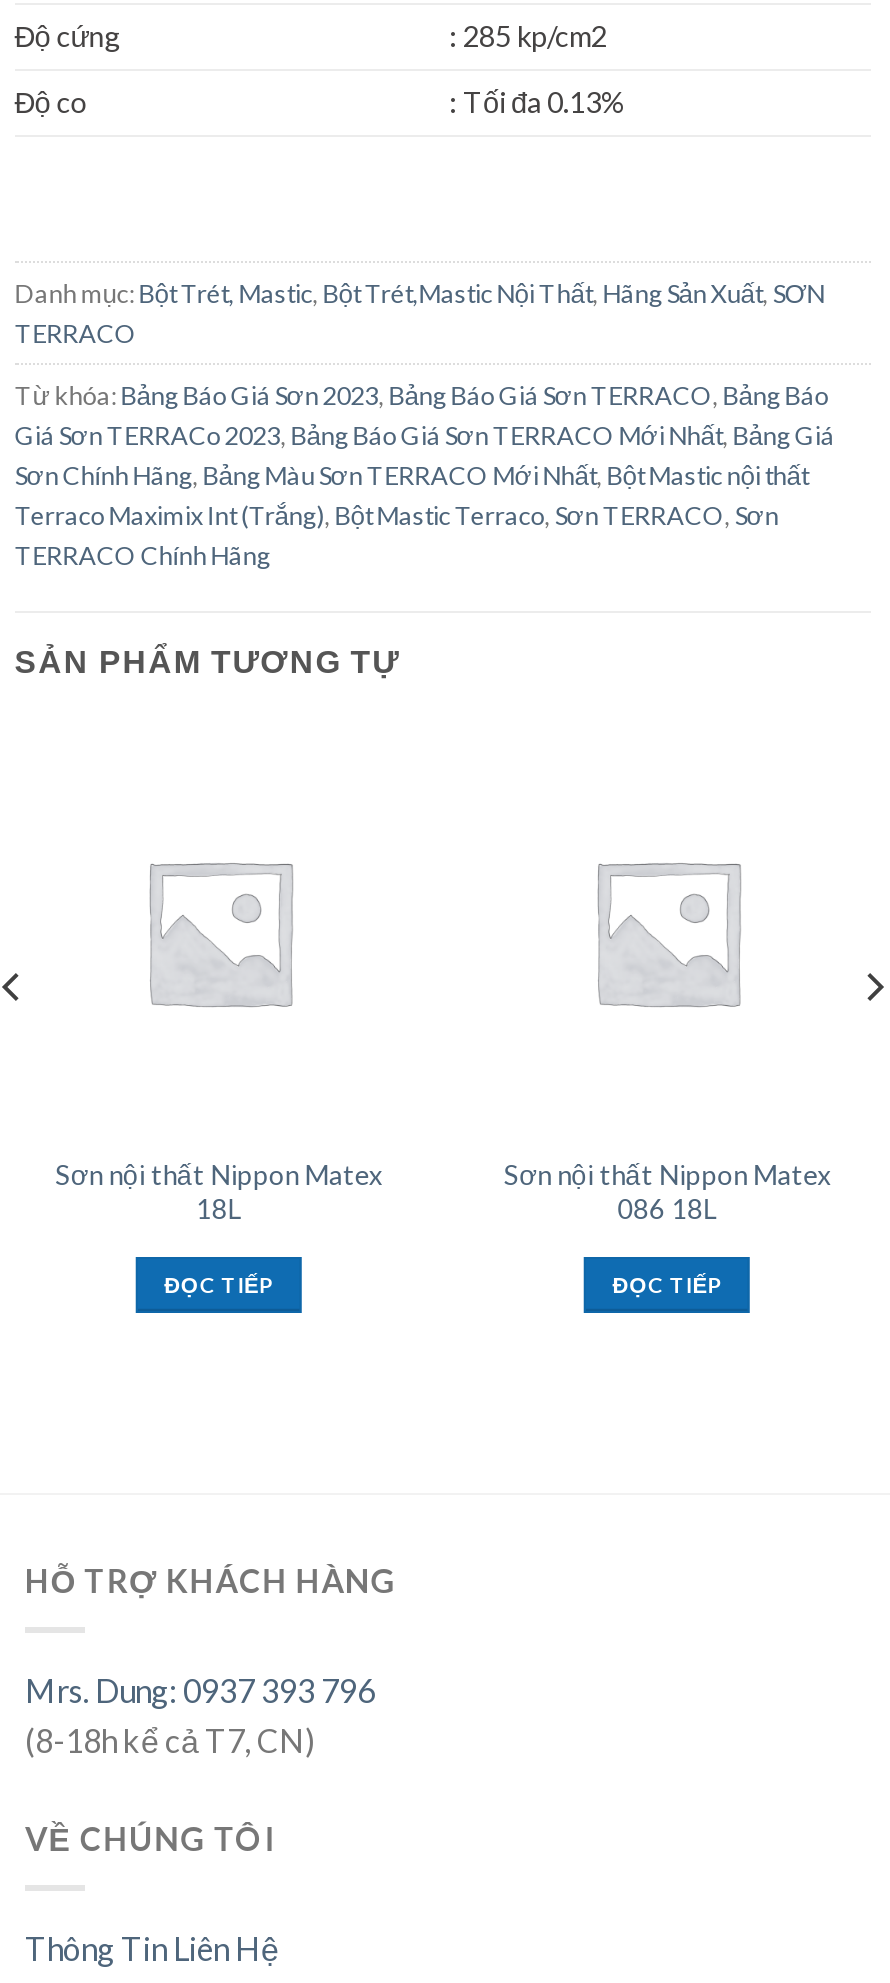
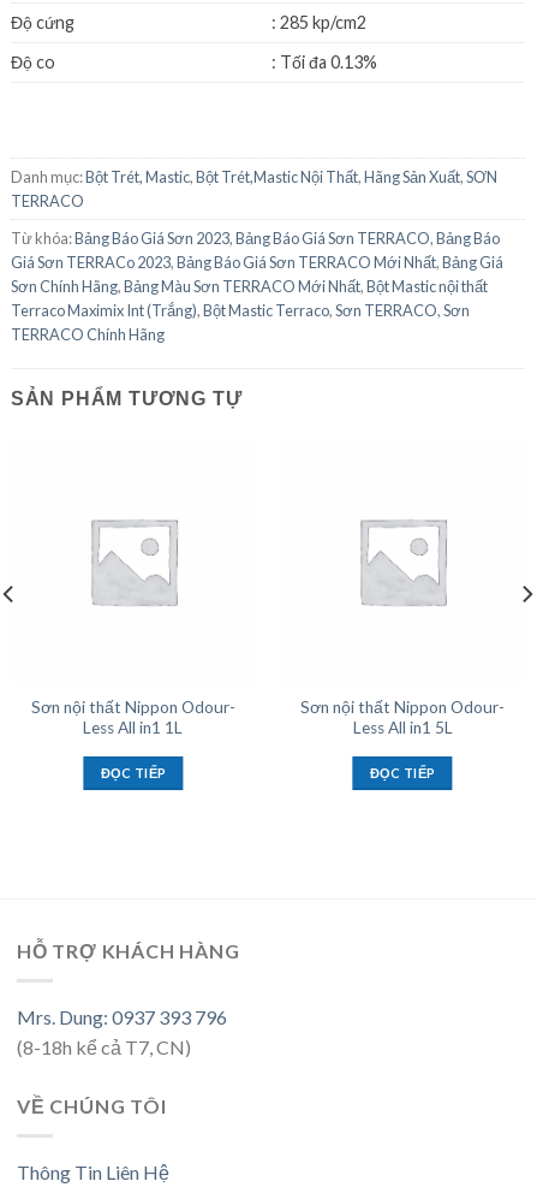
- Sơn nội thất Nippon Matex
- 18L
+ Sơn nội thất Nippon Odour-
+ Less All in1 1L

- Sơn nội thất Nippon Matex
- 086 18L
+ Sơn nội thất Nippon Odour-
+ Less All in1 5L
